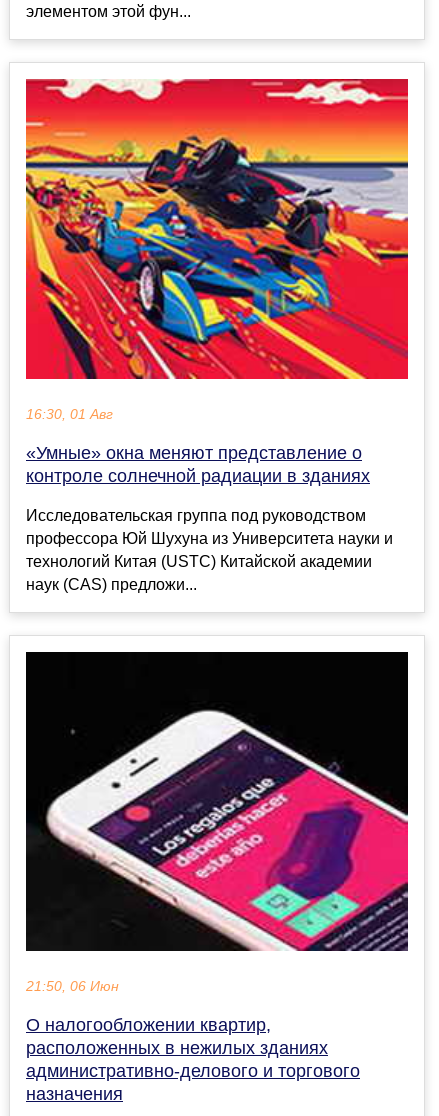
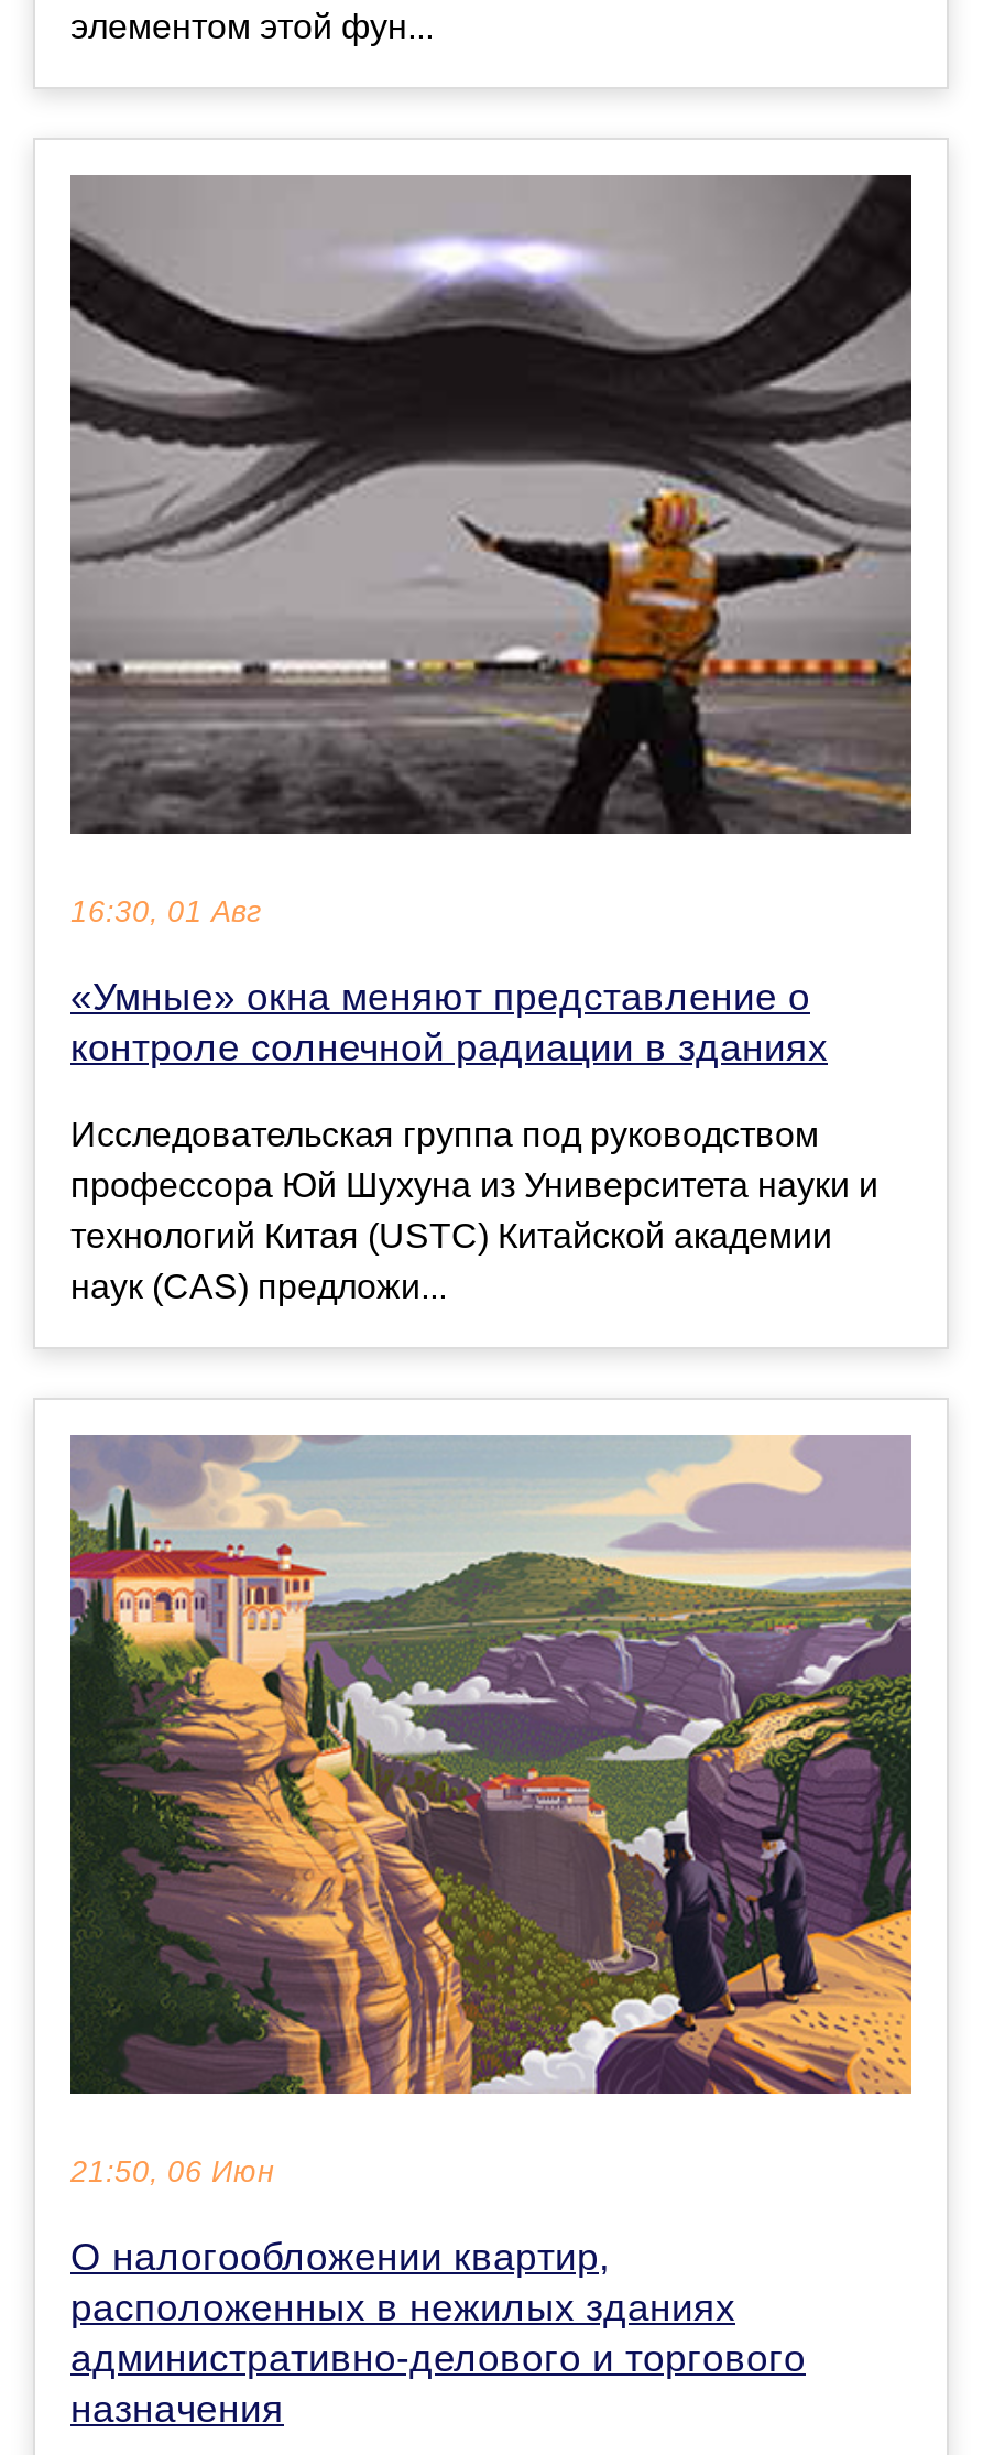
- [image]
+ [image]

- [image]
+ [image]
